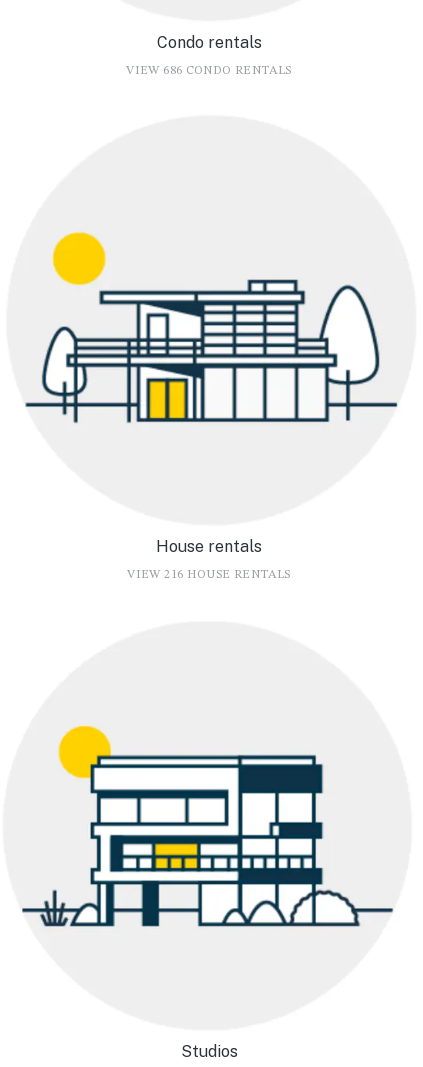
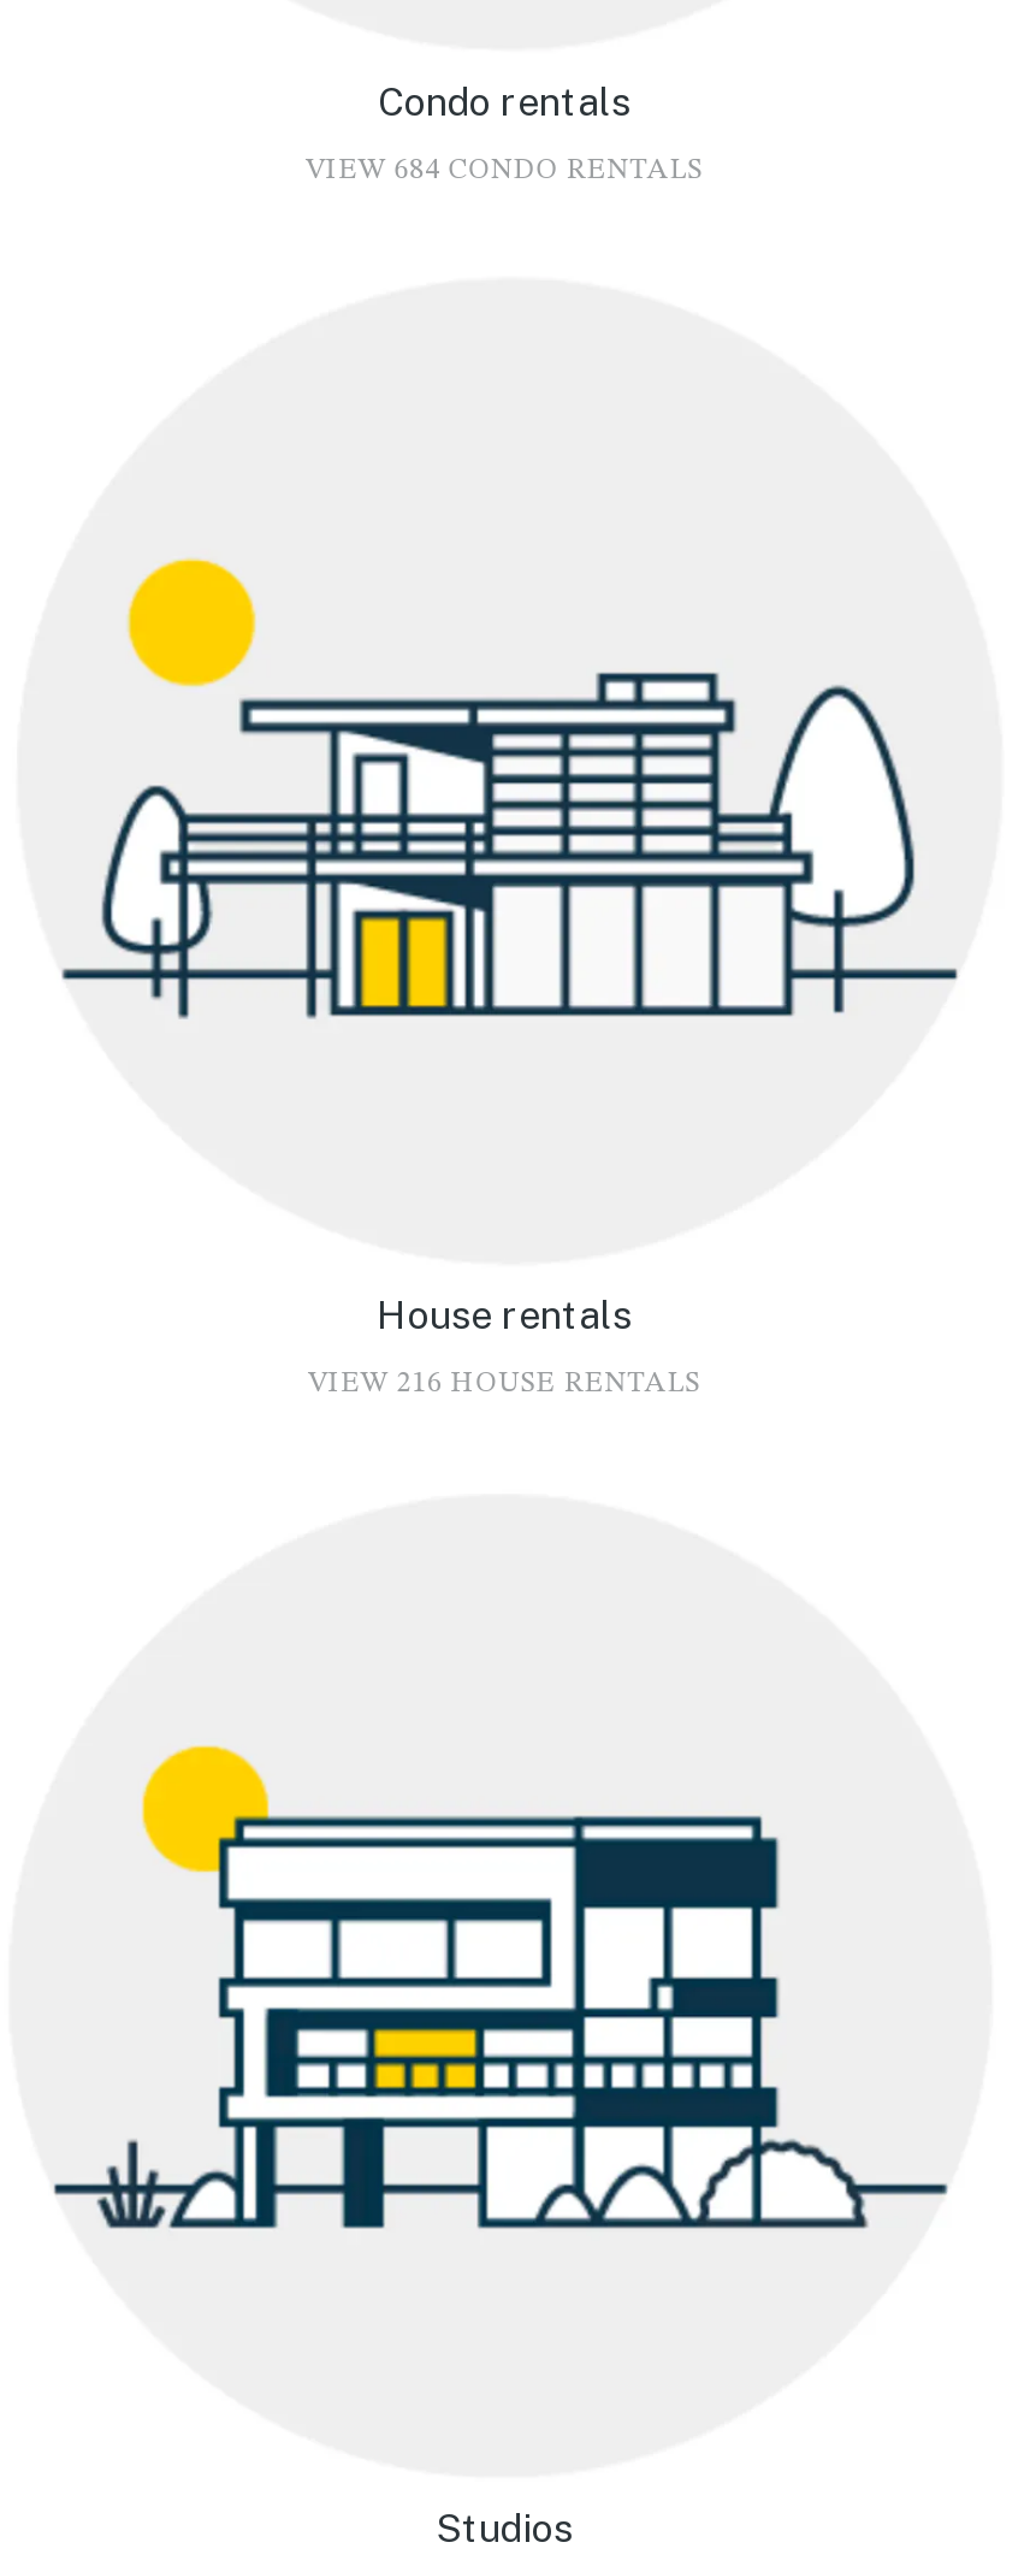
- VIEW 686 CONDO RENTALS
+ VIEW 684 CONDO RENTALS
